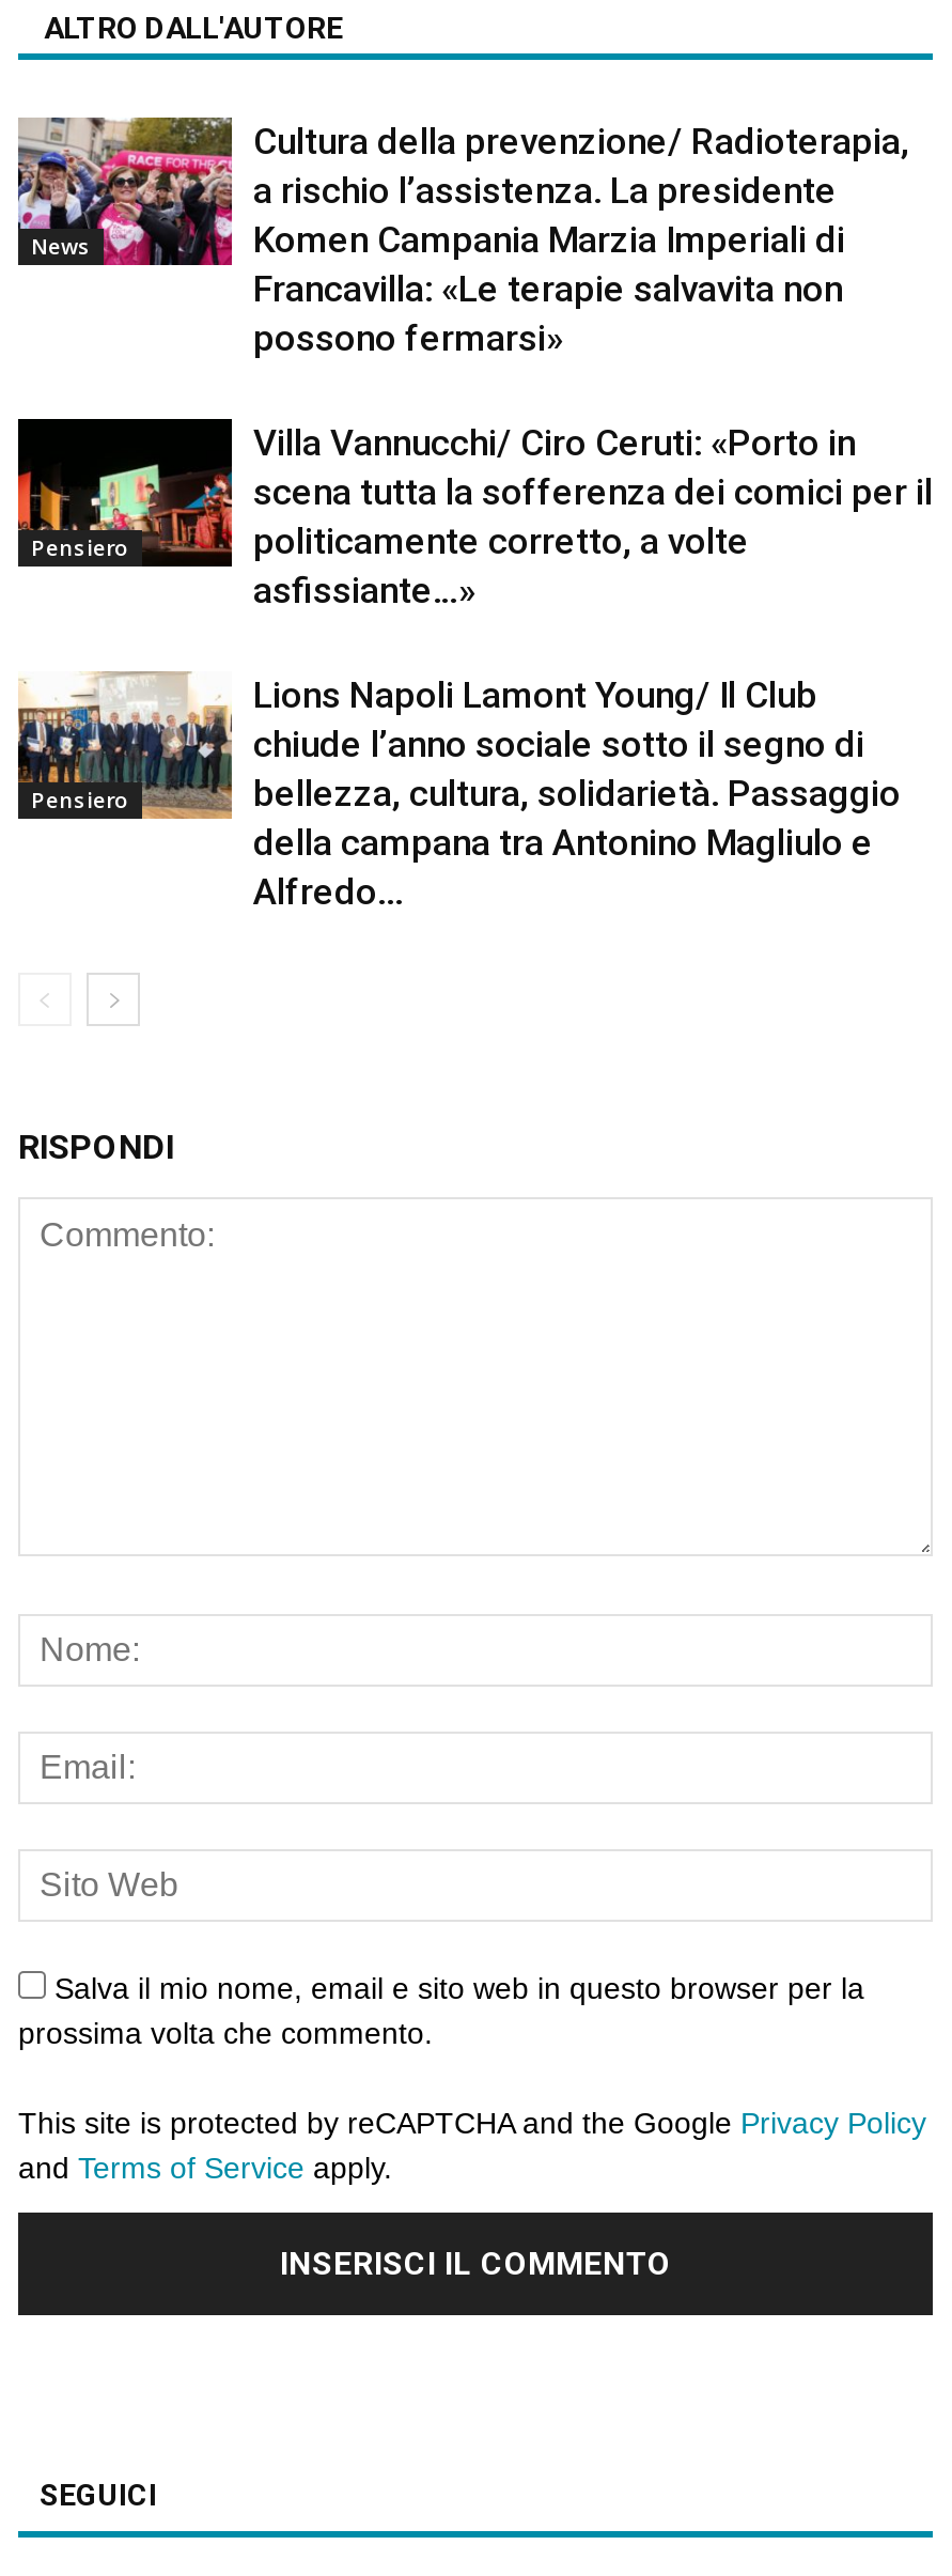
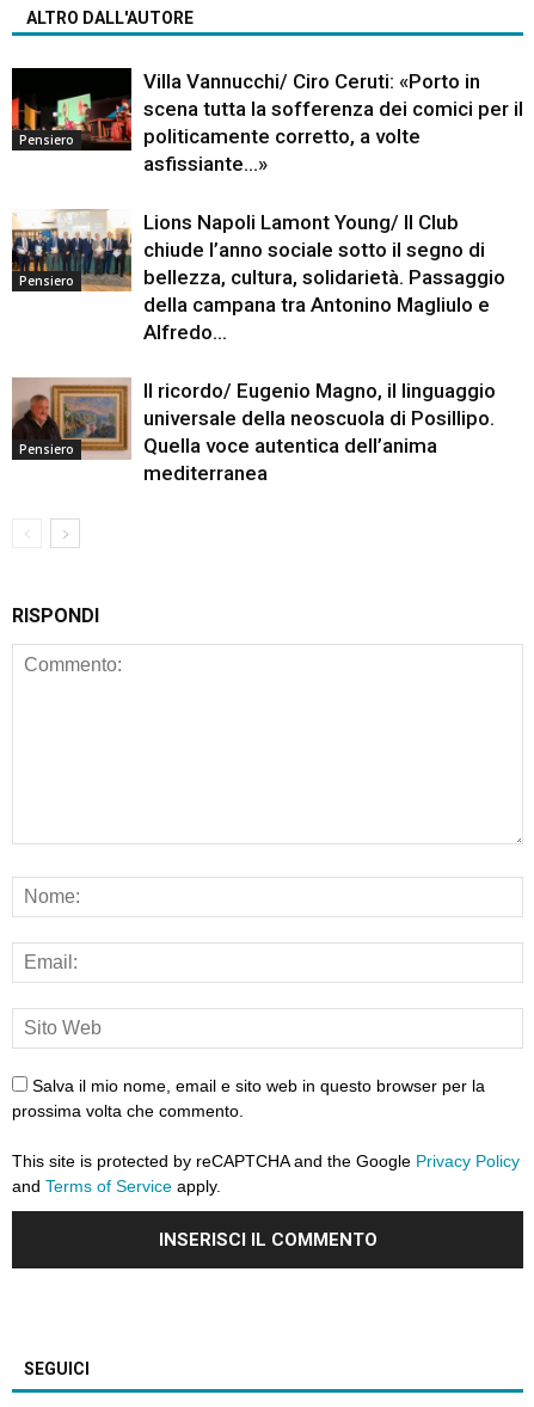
- [image]
- News

- Cultura della prevenzione/ Radioterapia,
- a rischio l’assistenza. La presidente
- Komen Campania Marzia Imperiali di
- Francavilla: «Le terapie salvavita non
- possono fermarsi»

moved up: [image] | Pensiero | Villa Vannucchi/ Ciro Ceruti: «Porto in | ... | della campana tra Antonino Magliulo e | Alfredo...

+ [image]
+ Pensiero

+ Il ricordo/ Eugenio Magno, il linguaggio
+ universale della neoscuola di Posillipo.
+ Quella voce autentica dell’anima
+ mediterranea
